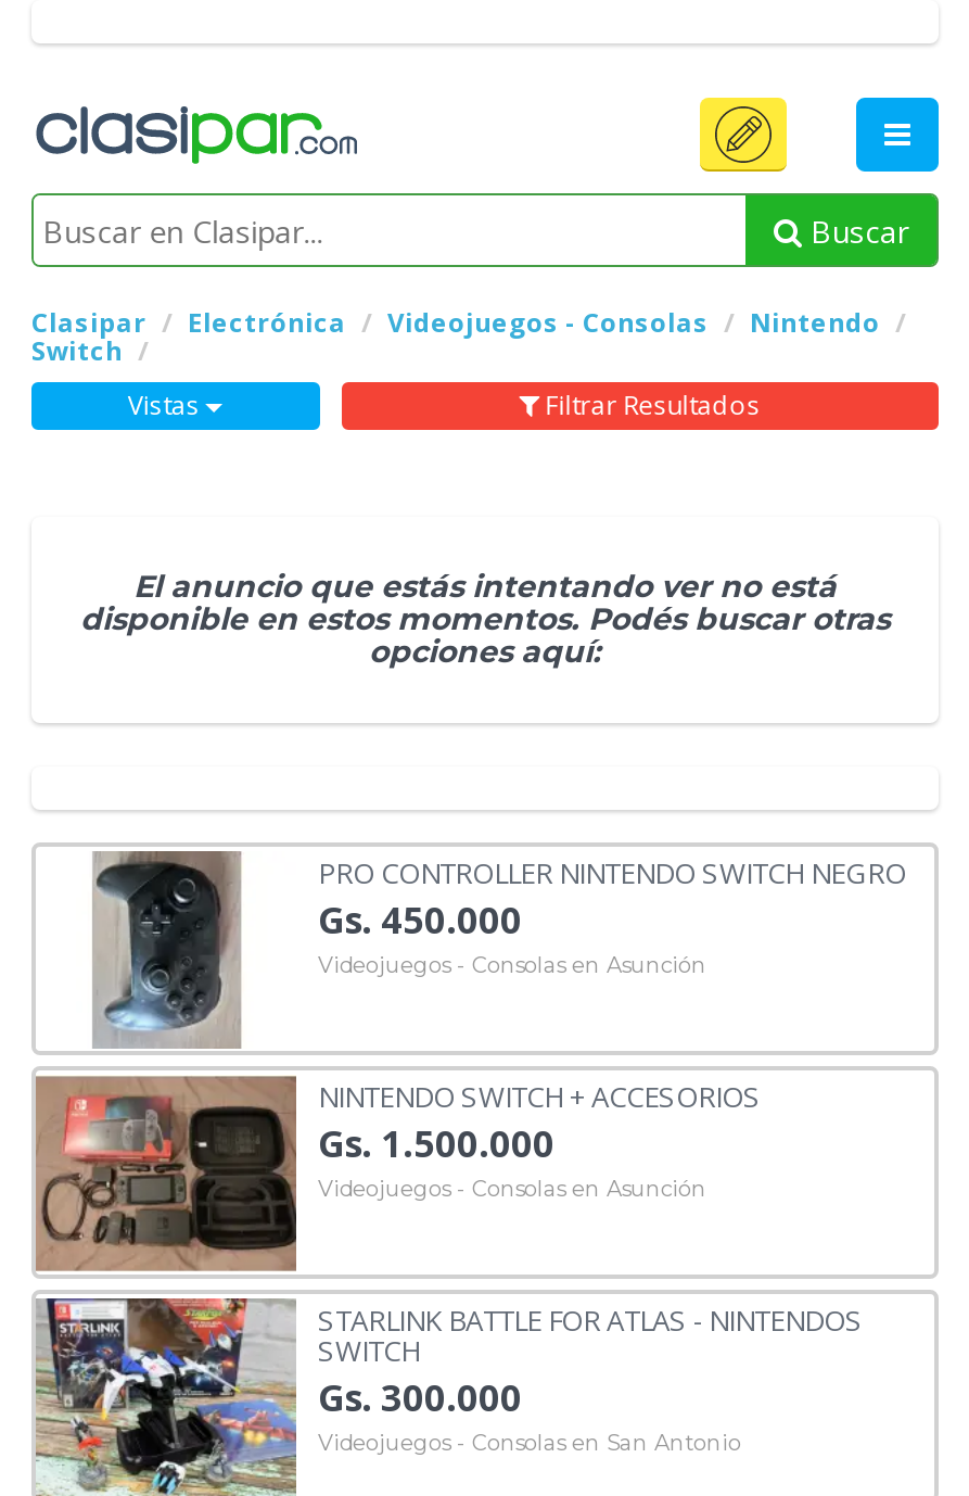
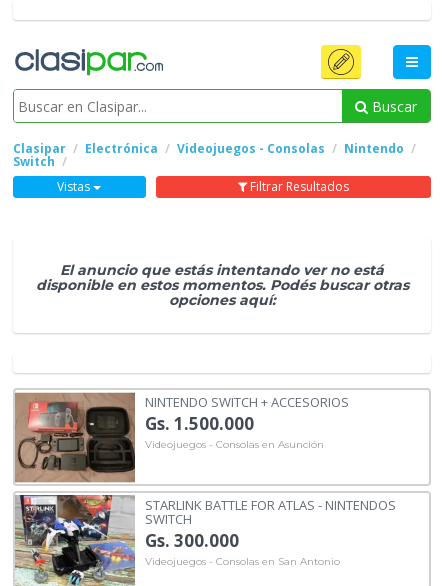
- [image]
- PRO CONTROLLER NINTENDO SWITCH NEGRO
- Gs. 450.000
- Videojuegos - Consolas en Asunción
